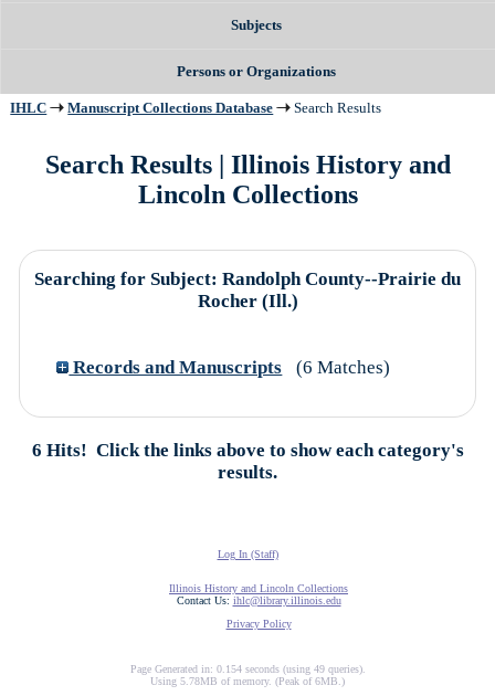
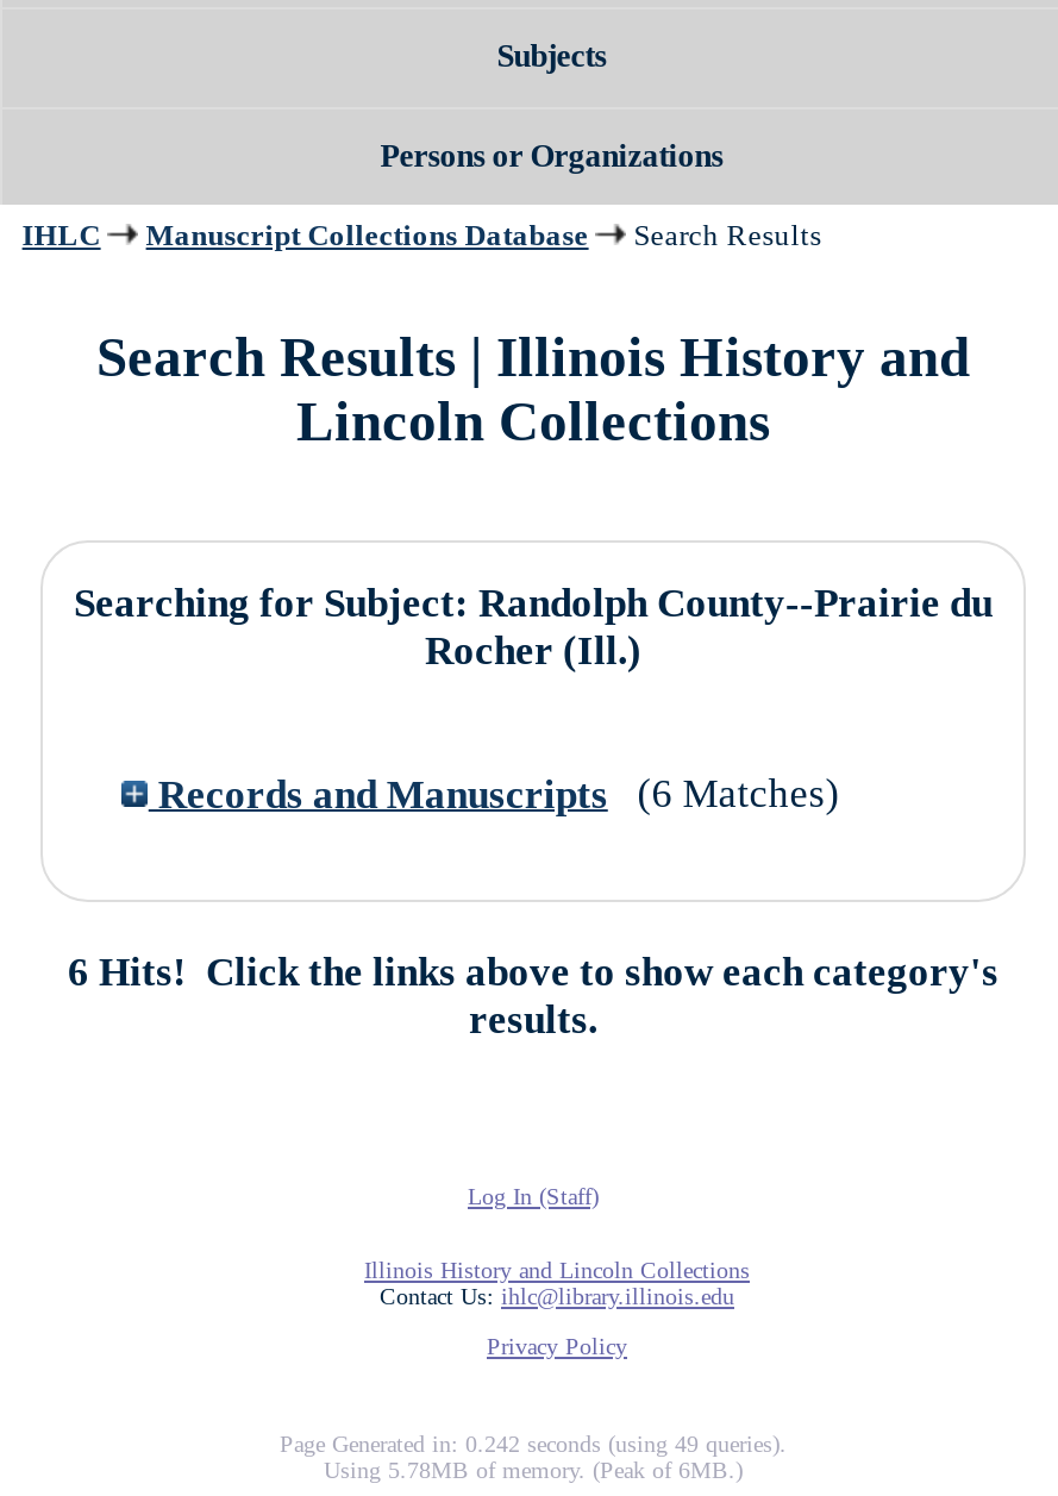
- Page Generated in: 0.154 seconds (using 49 queries).
+ Page Generated in: 0.242 seconds (using 49 queries).
